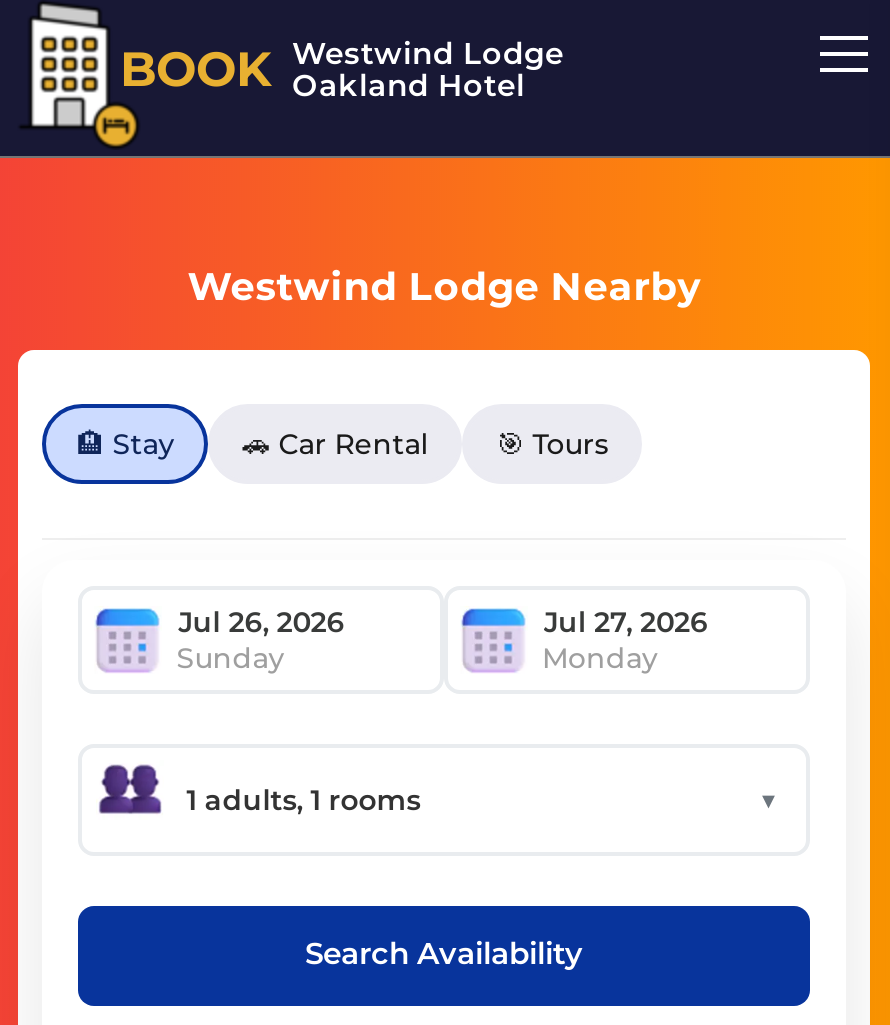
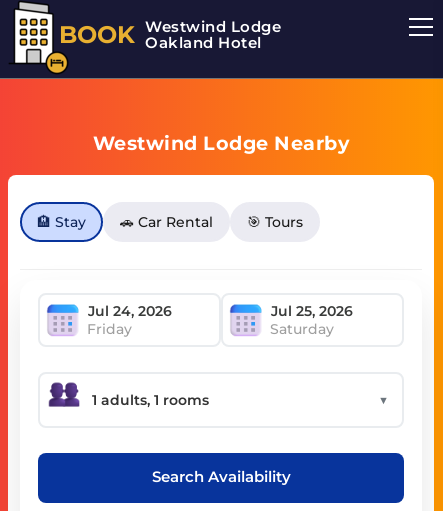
- Sunday
- Monday
+ Friday
+ Saturday
